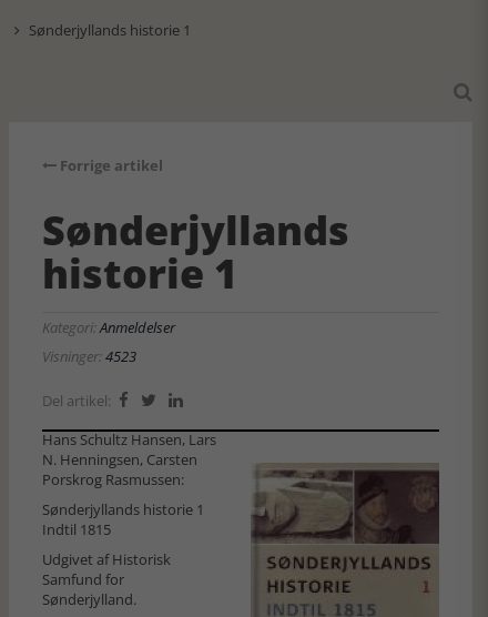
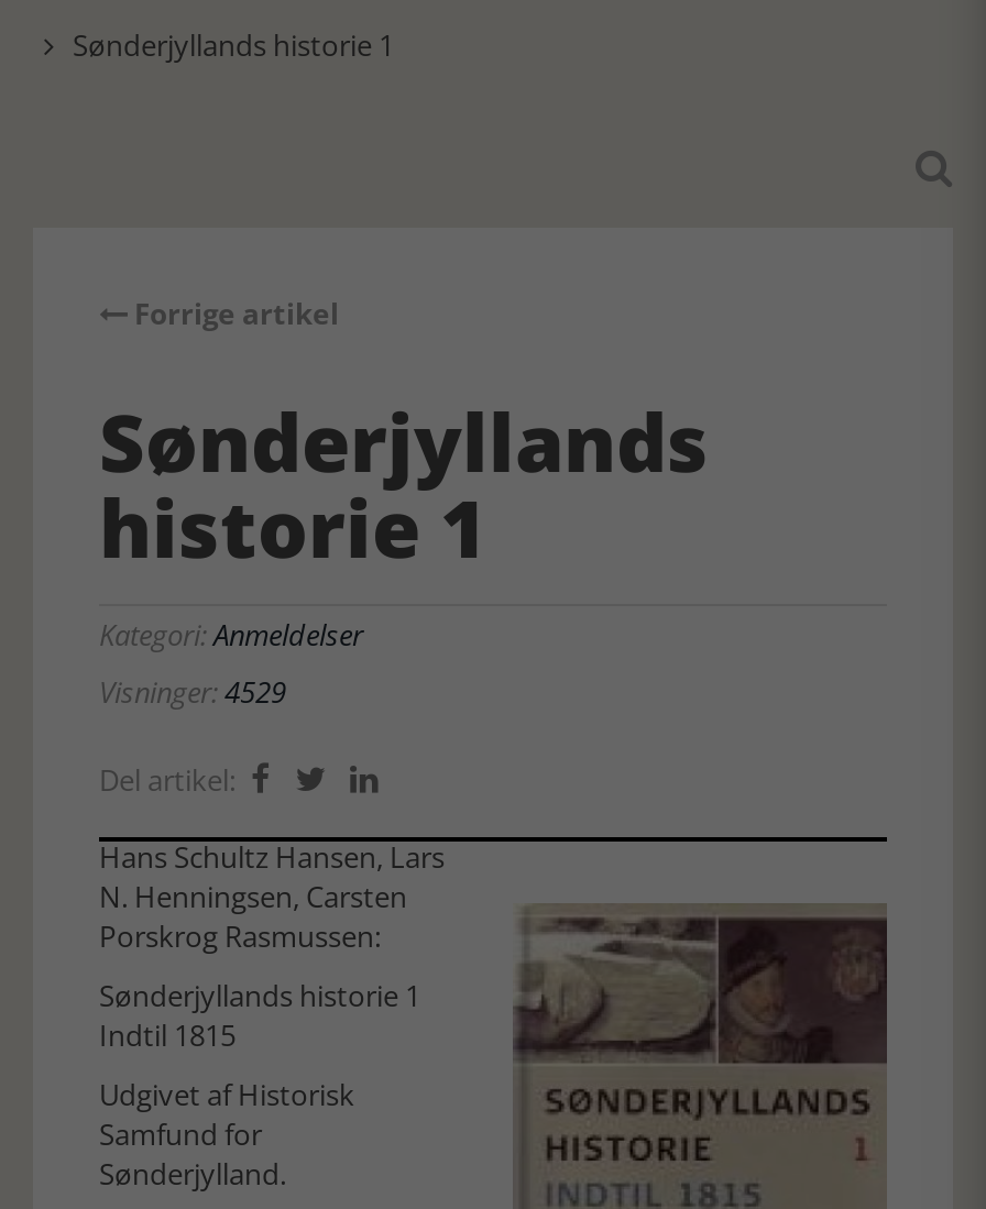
- Visninger: 4523
+ Visninger: 4529
